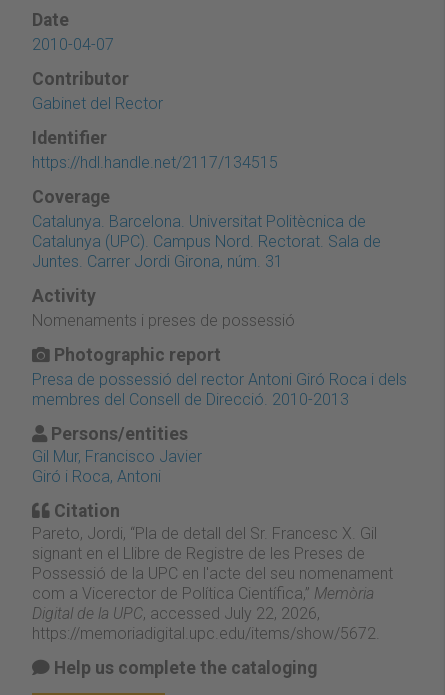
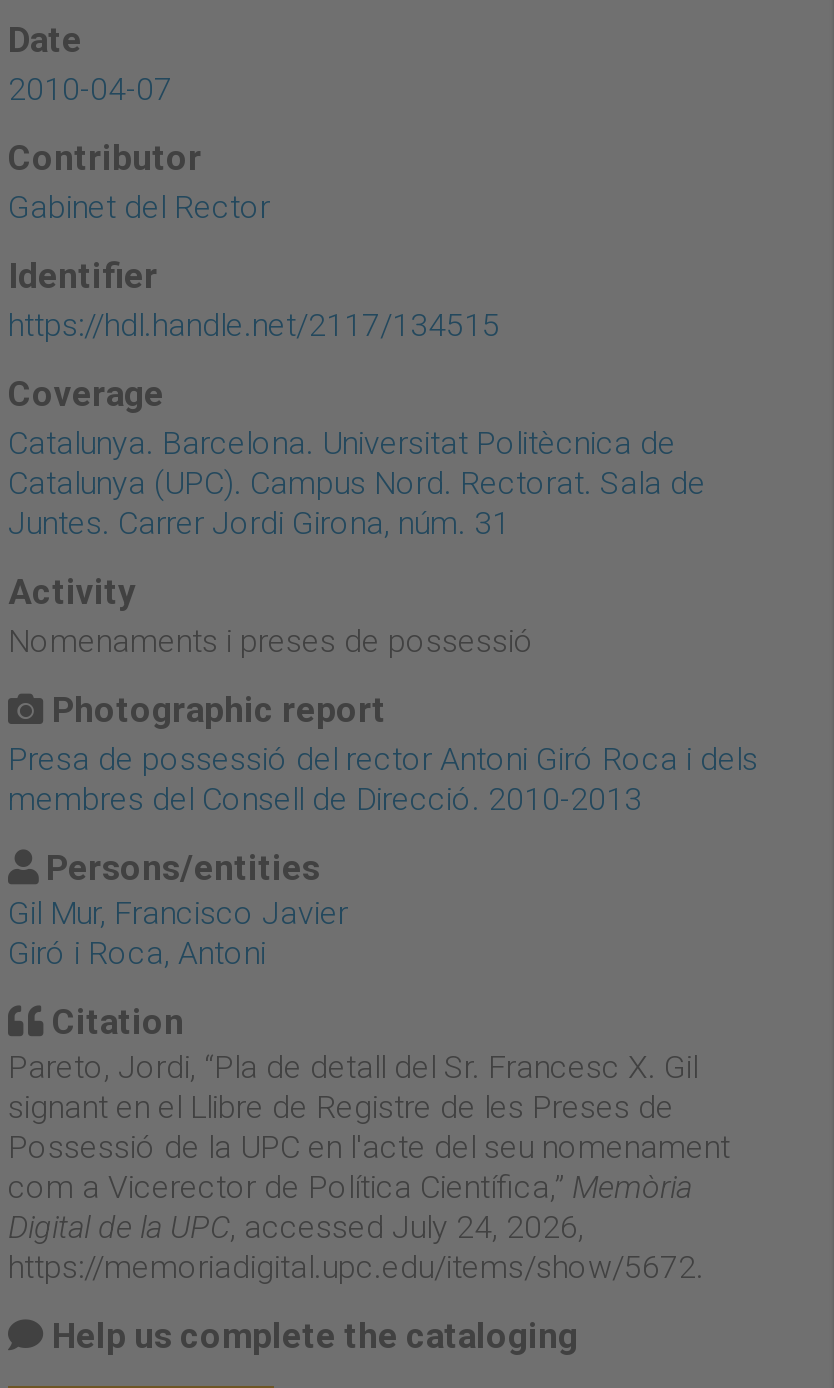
- Digital de la UPC, accessed July 22, 2026,
+ Digital de la UPC, accessed July 24, 2026,
